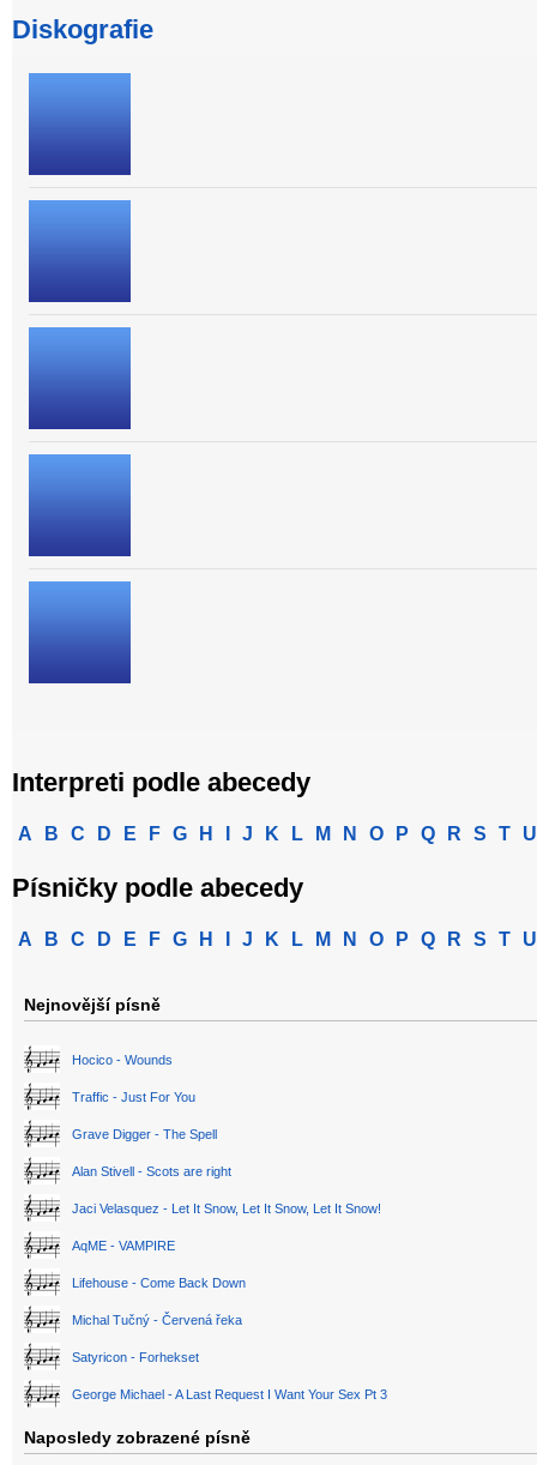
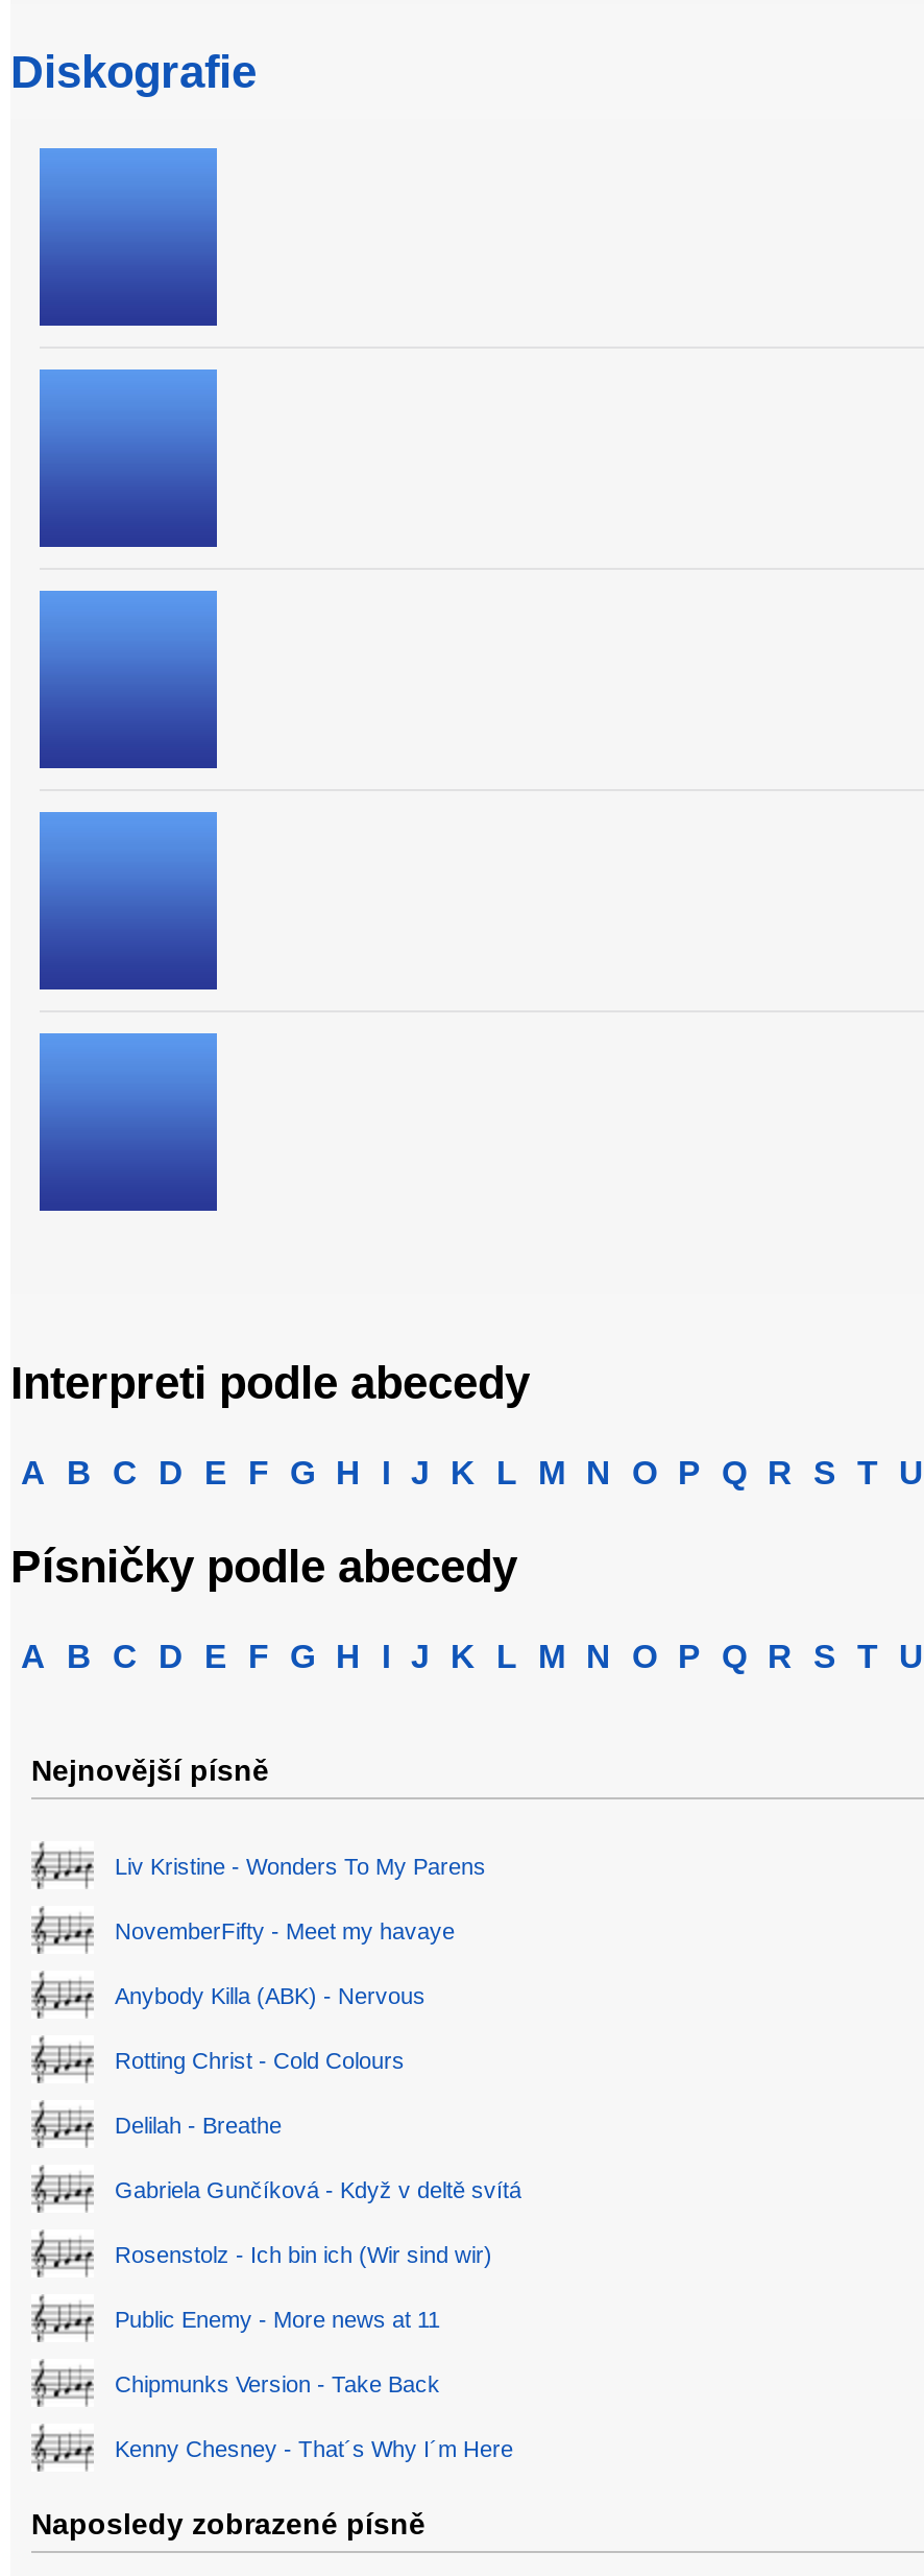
- Hocico - Wounds
+ Liv Kristine - Wonders To My Parens

- Traffic - Just For You
+ NovemberFifty - Meet my havaye

- Grave Digger - The Spell
+ Anybody Killa (ABK) - Nervous

- Alan Stivell - Scots are right
+ Rotting Christ - Cold Colours

- Jaci Velasquez - Let It Snow, Let It Snow, Let It Snow!
+ Delilah - Breathe

- AqME - VAMPIRE
+ Gabriela Gunčíková - Když v deltě svítá

- Lifehouse - Come Back Down
+ Rosenstolz - Ich bin ich (Wir sind wir)

- Michal Tučný - Červená řeka
+ Public Enemy - More news at 11

- Satyricon - Forhekset
+ Chipmunks Version - Take Back

- George Michael - A Last Request I Want Your Sex Pt 3
+ Kenny Chesney - That´s Why I´m Here
